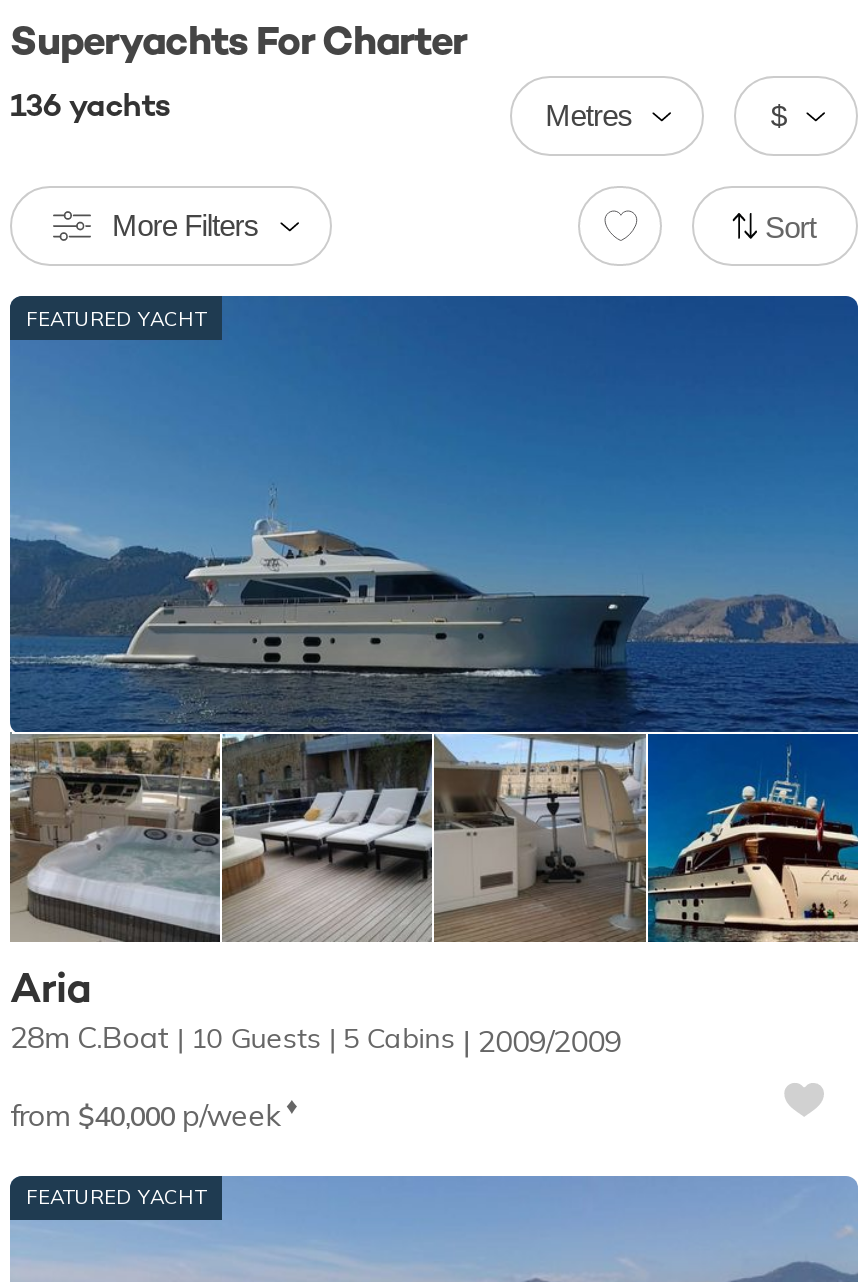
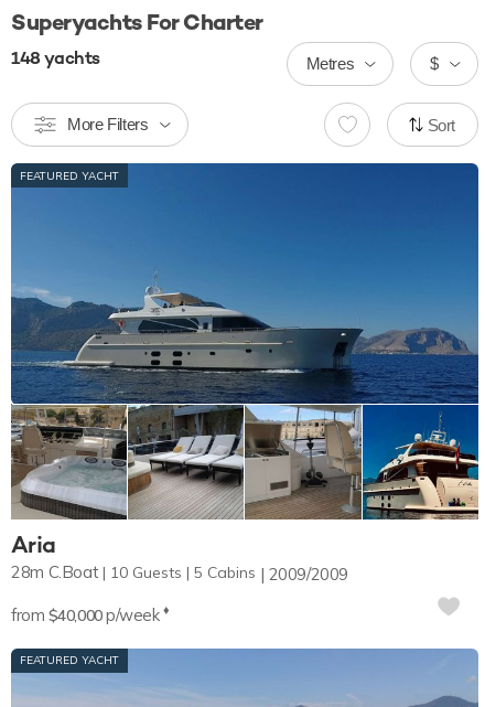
- 136 yachts
+ 148 yachts
